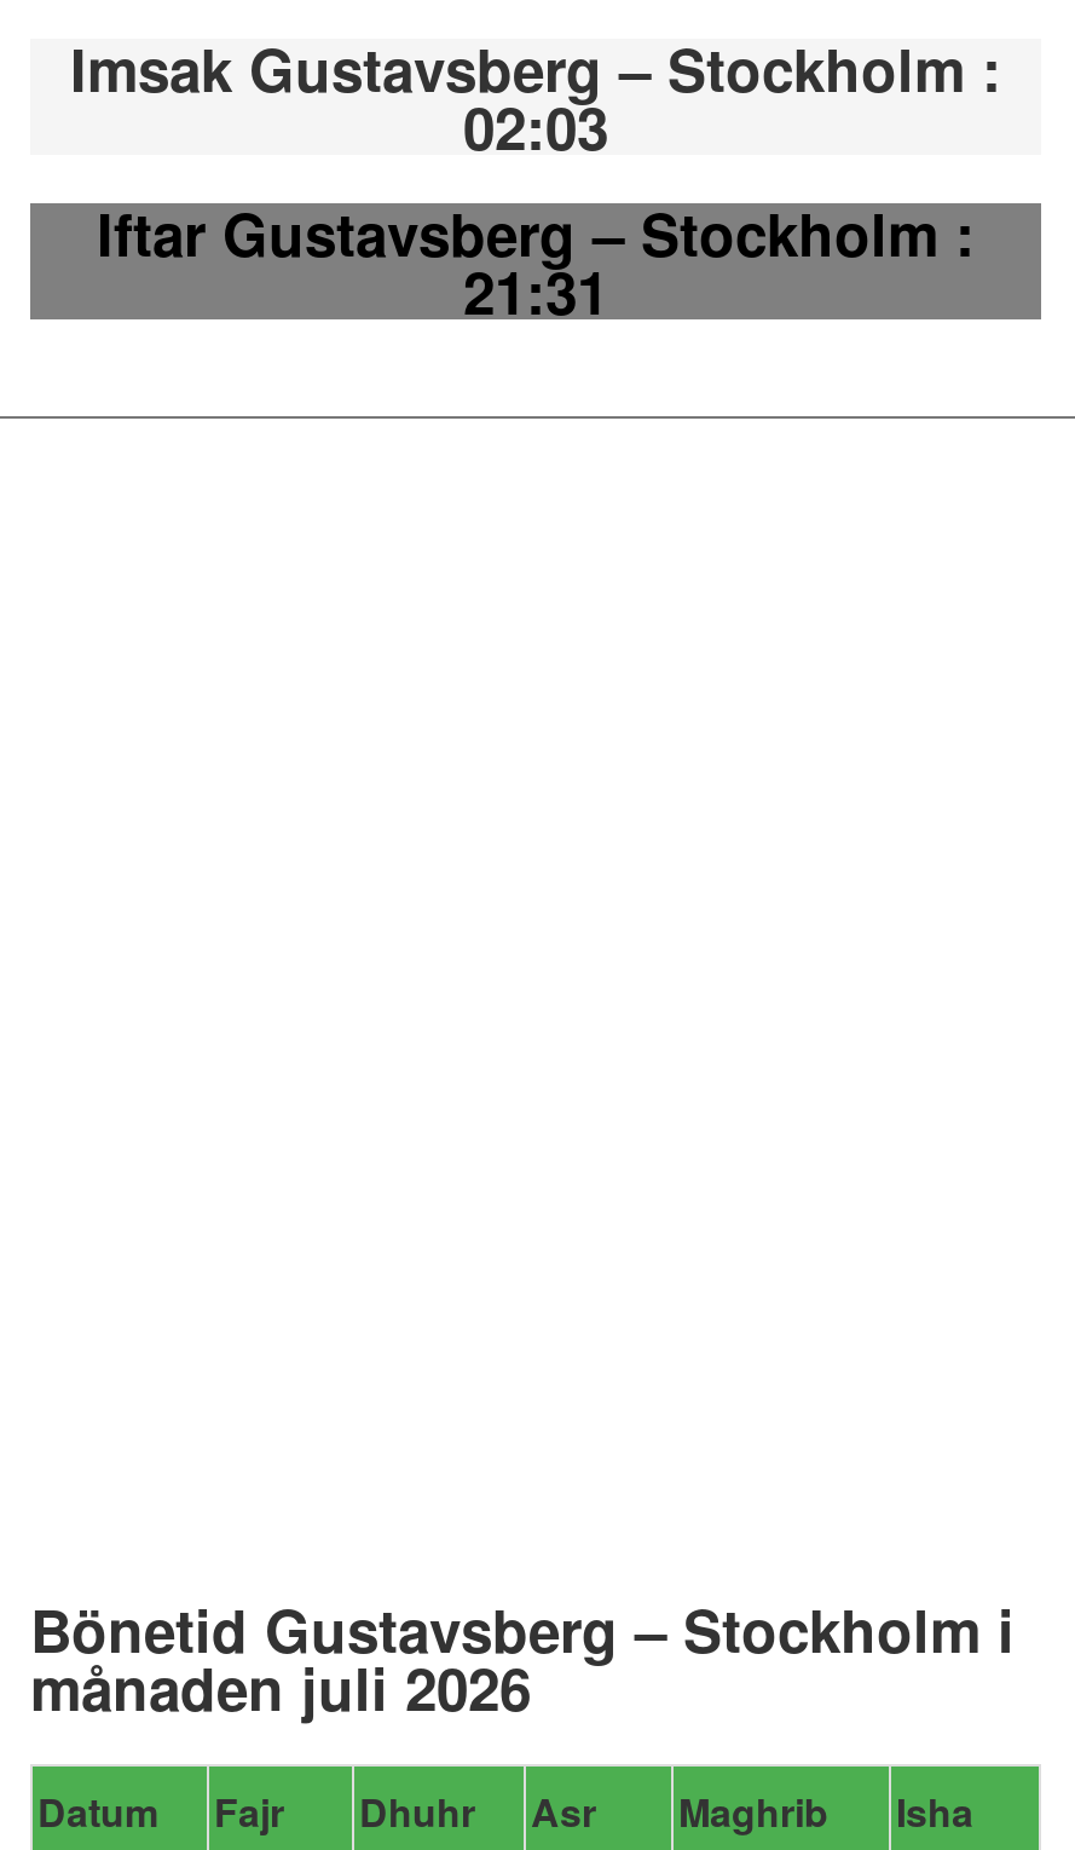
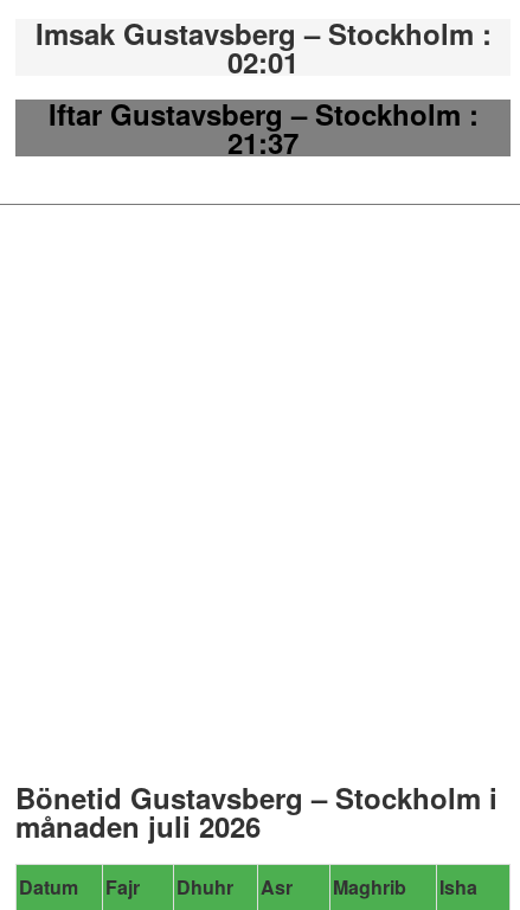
- 02:03
+ 02:01

- 21:31
+ 21:37
